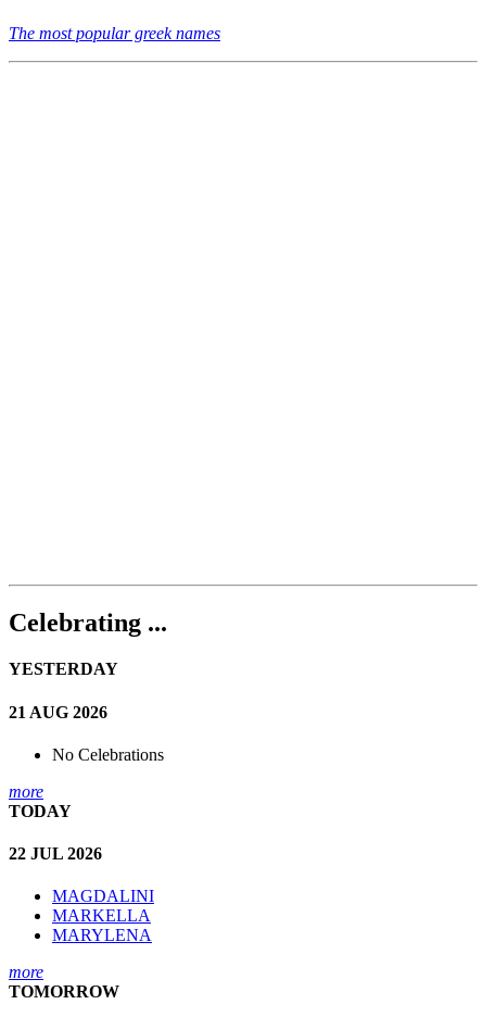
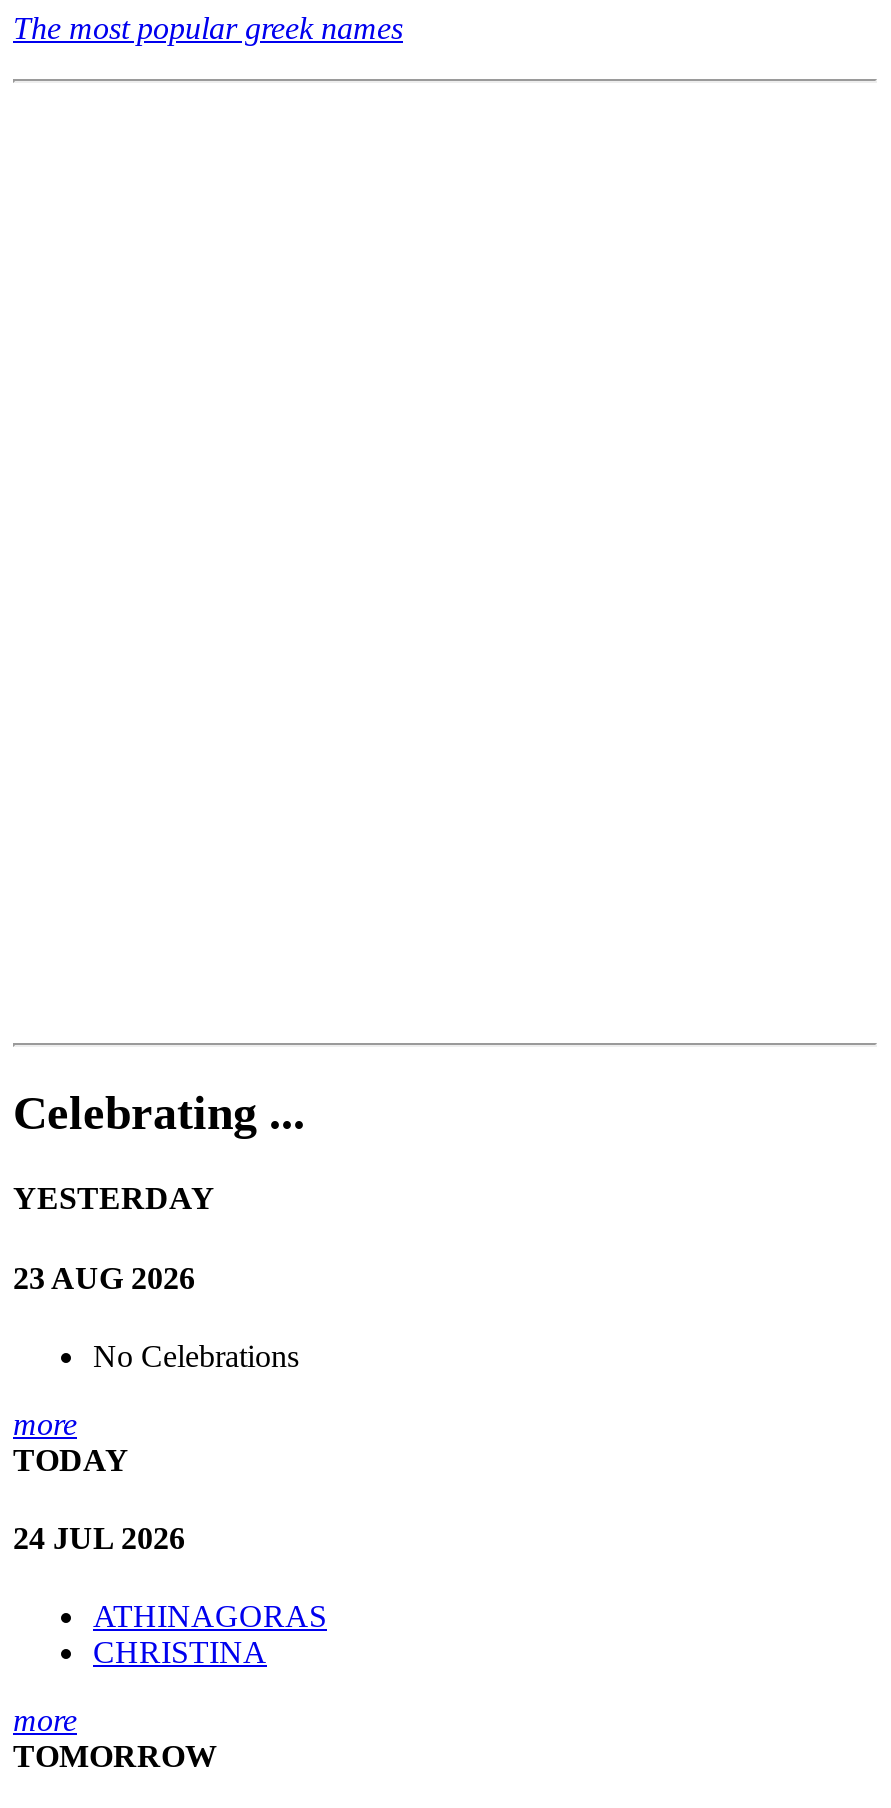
- 21 AUG 2026
+ 23 AUG 2026

- 22 JUL 2026
+ 24 JUL 2026

- MAGDALINI
- MARKELLA
- MARYLENA
+ ATHINAGORAS
+ CHRISTINA
